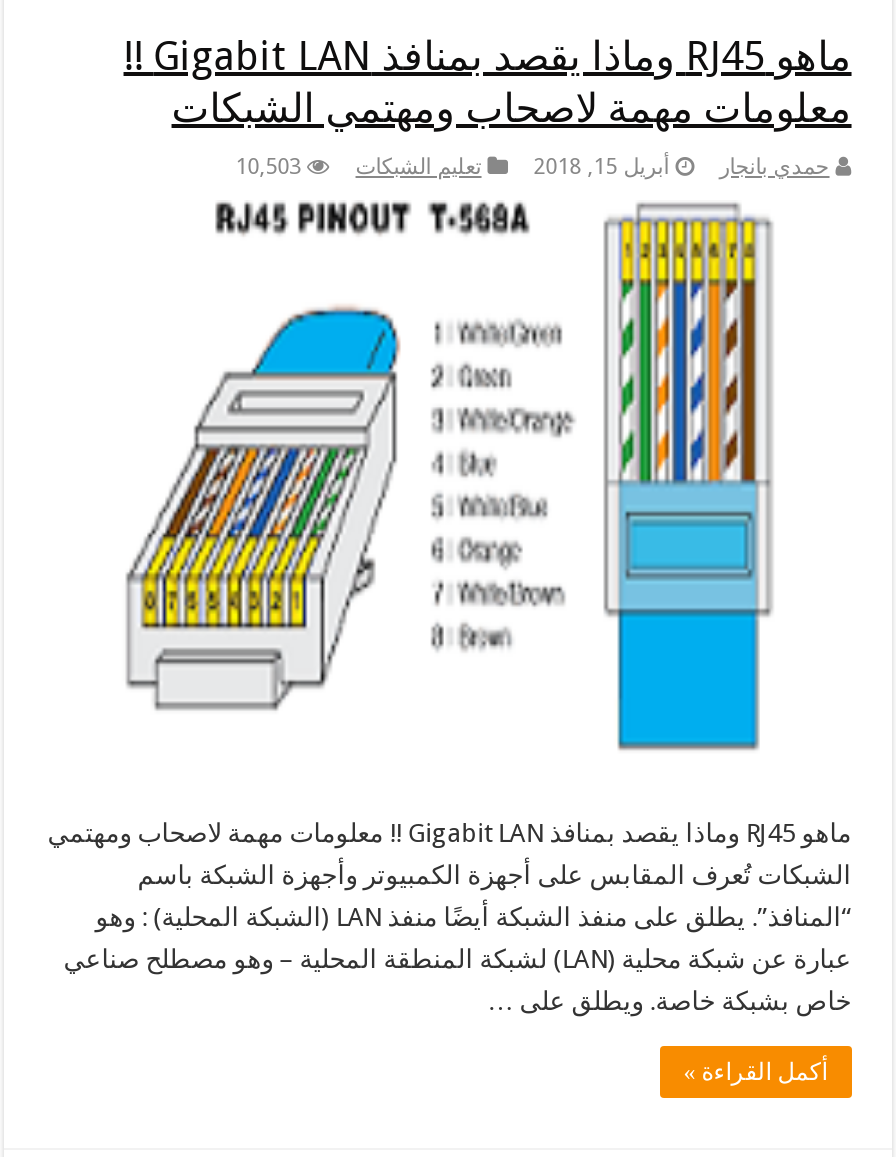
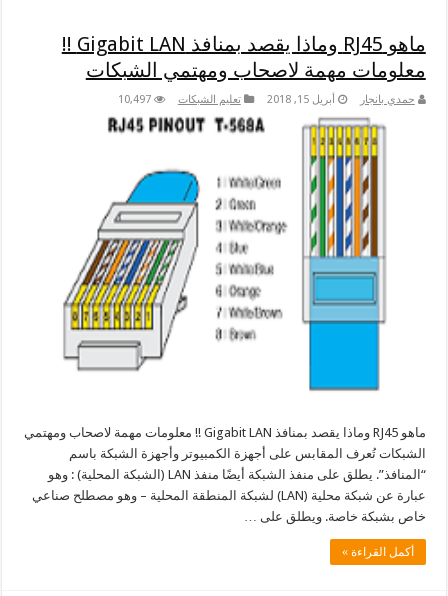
- 10,503
+ 10,497
